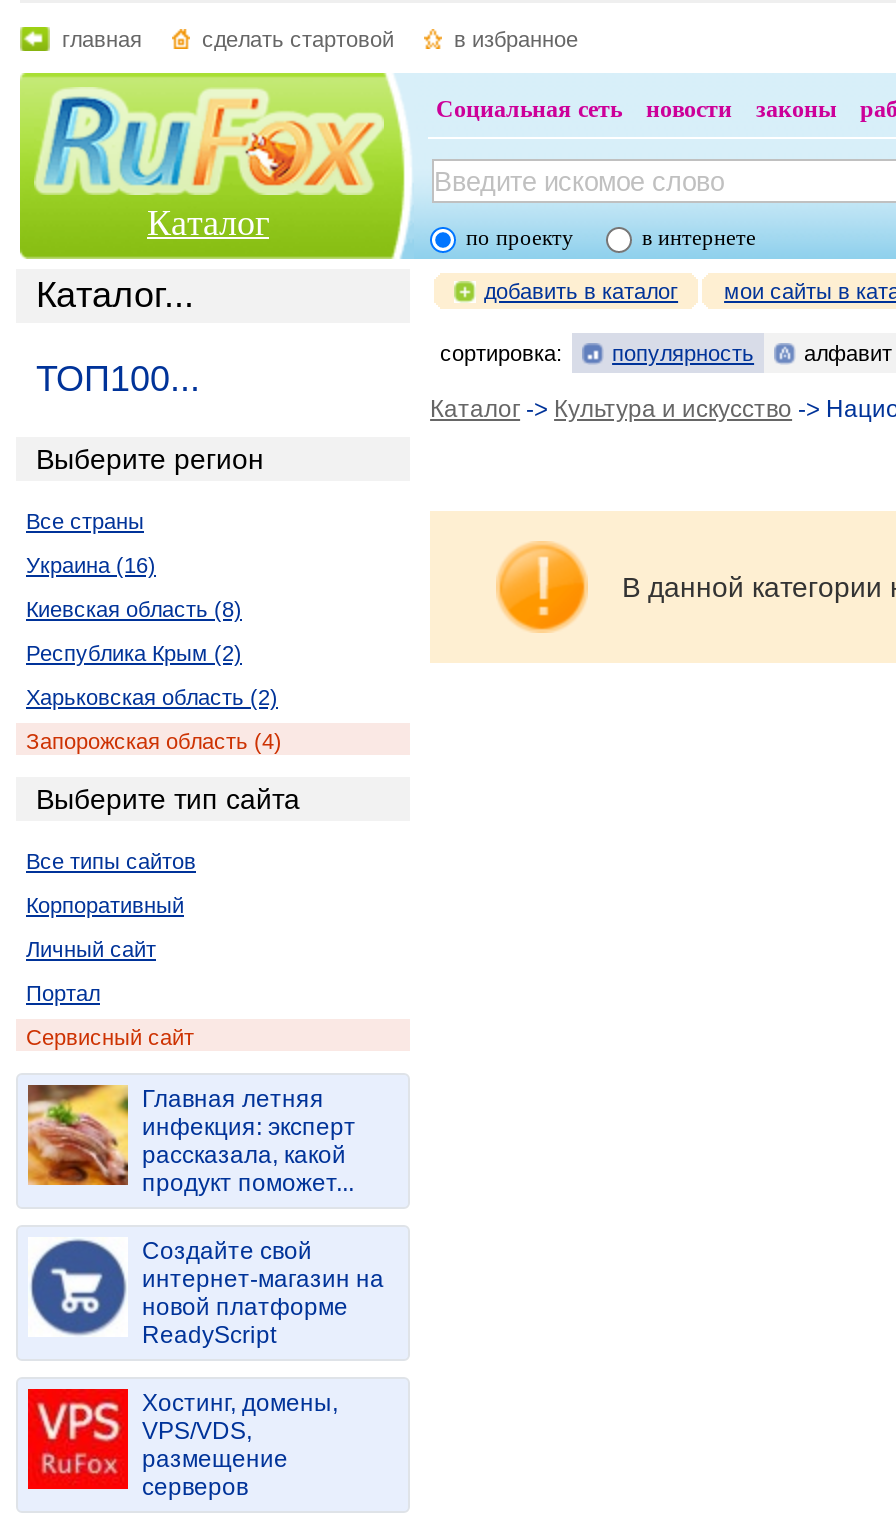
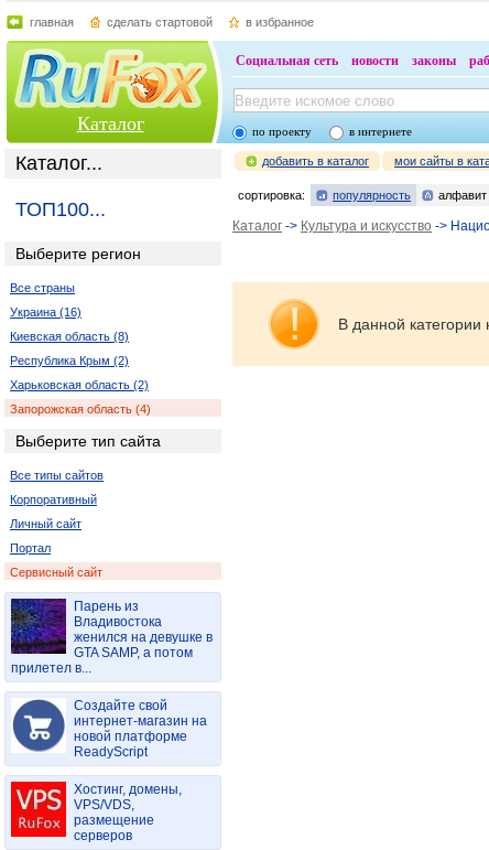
- [image]
- Главная летняя
- инфекция: эксперт
- рассказала, какой
- продукт поможет...
+ [image]
+ Парень из
+ Владивостока
+ женился на девушке в
+ GTA SAMP, а потом
+ прилетел в...
